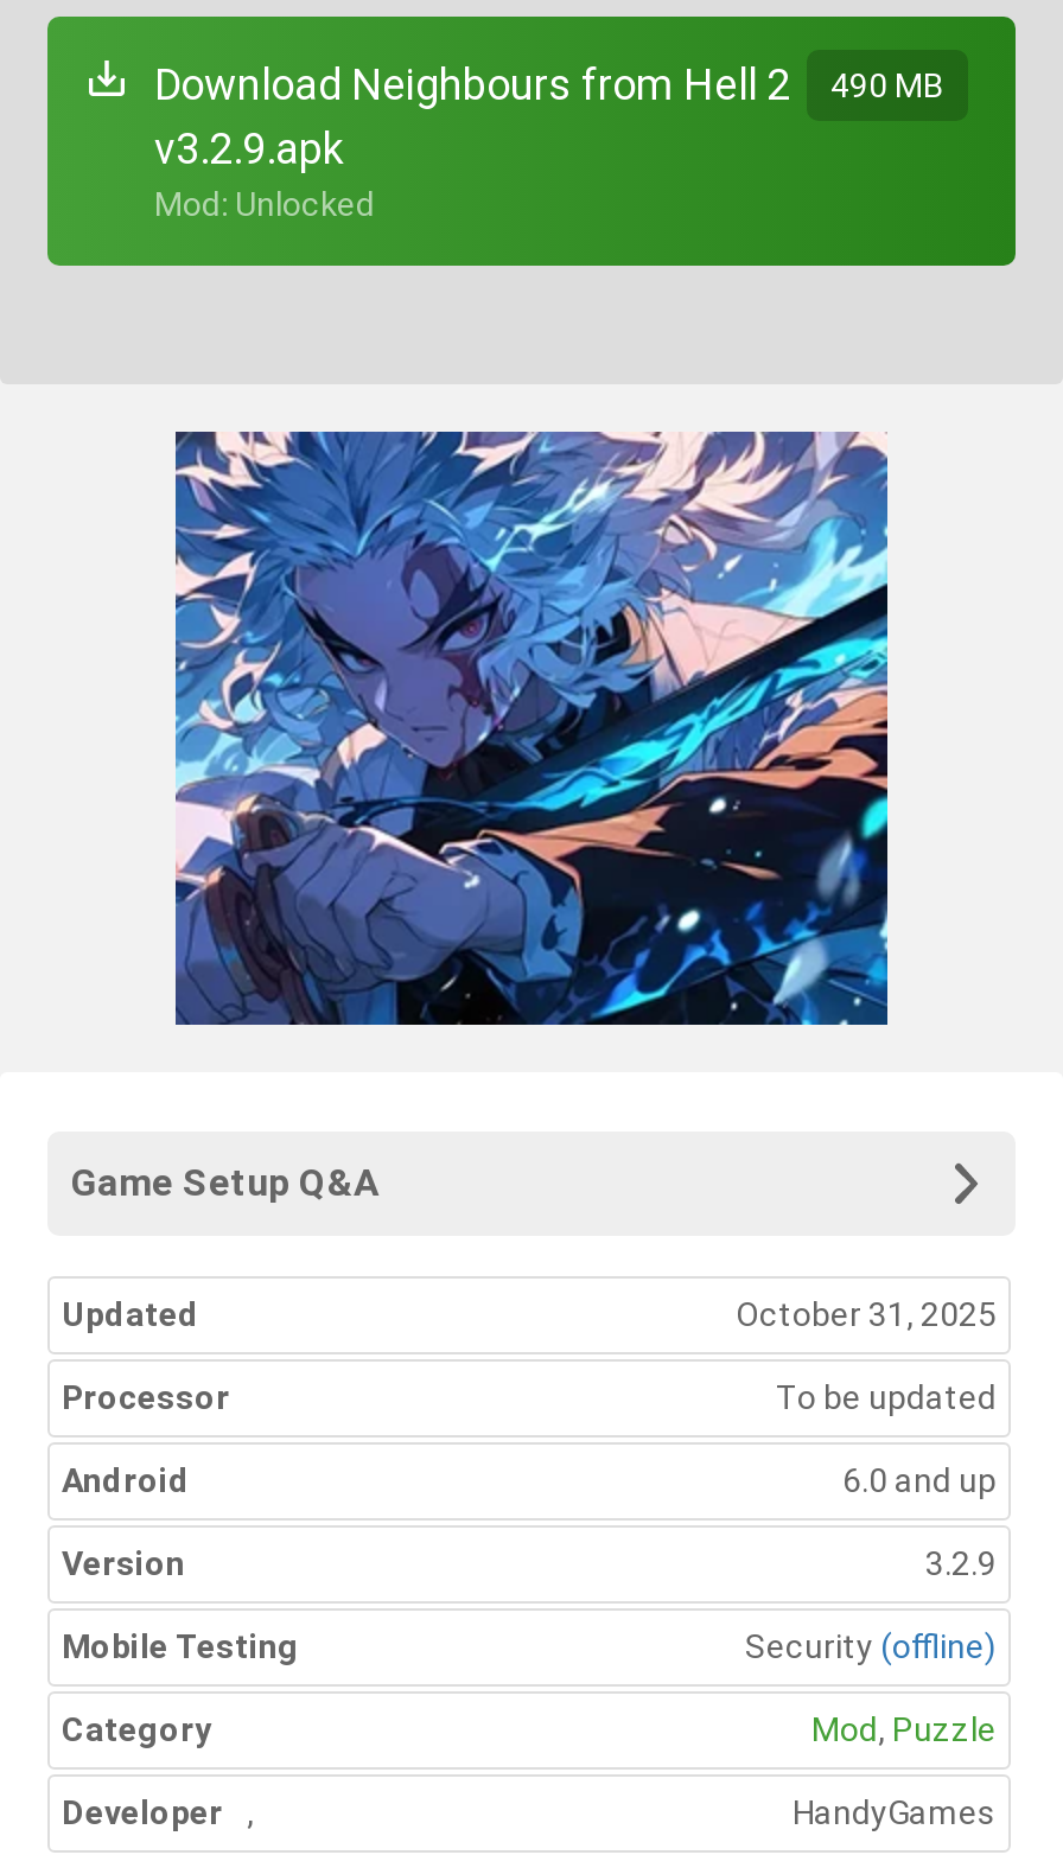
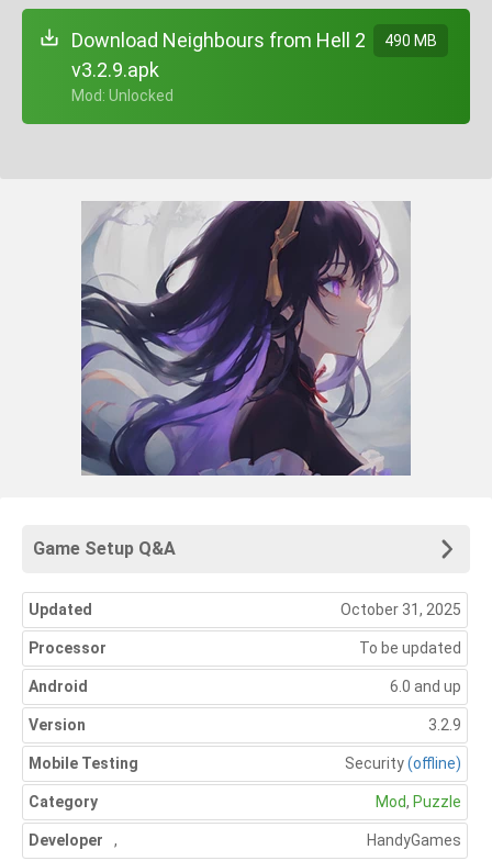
- [image]
+ [image]
